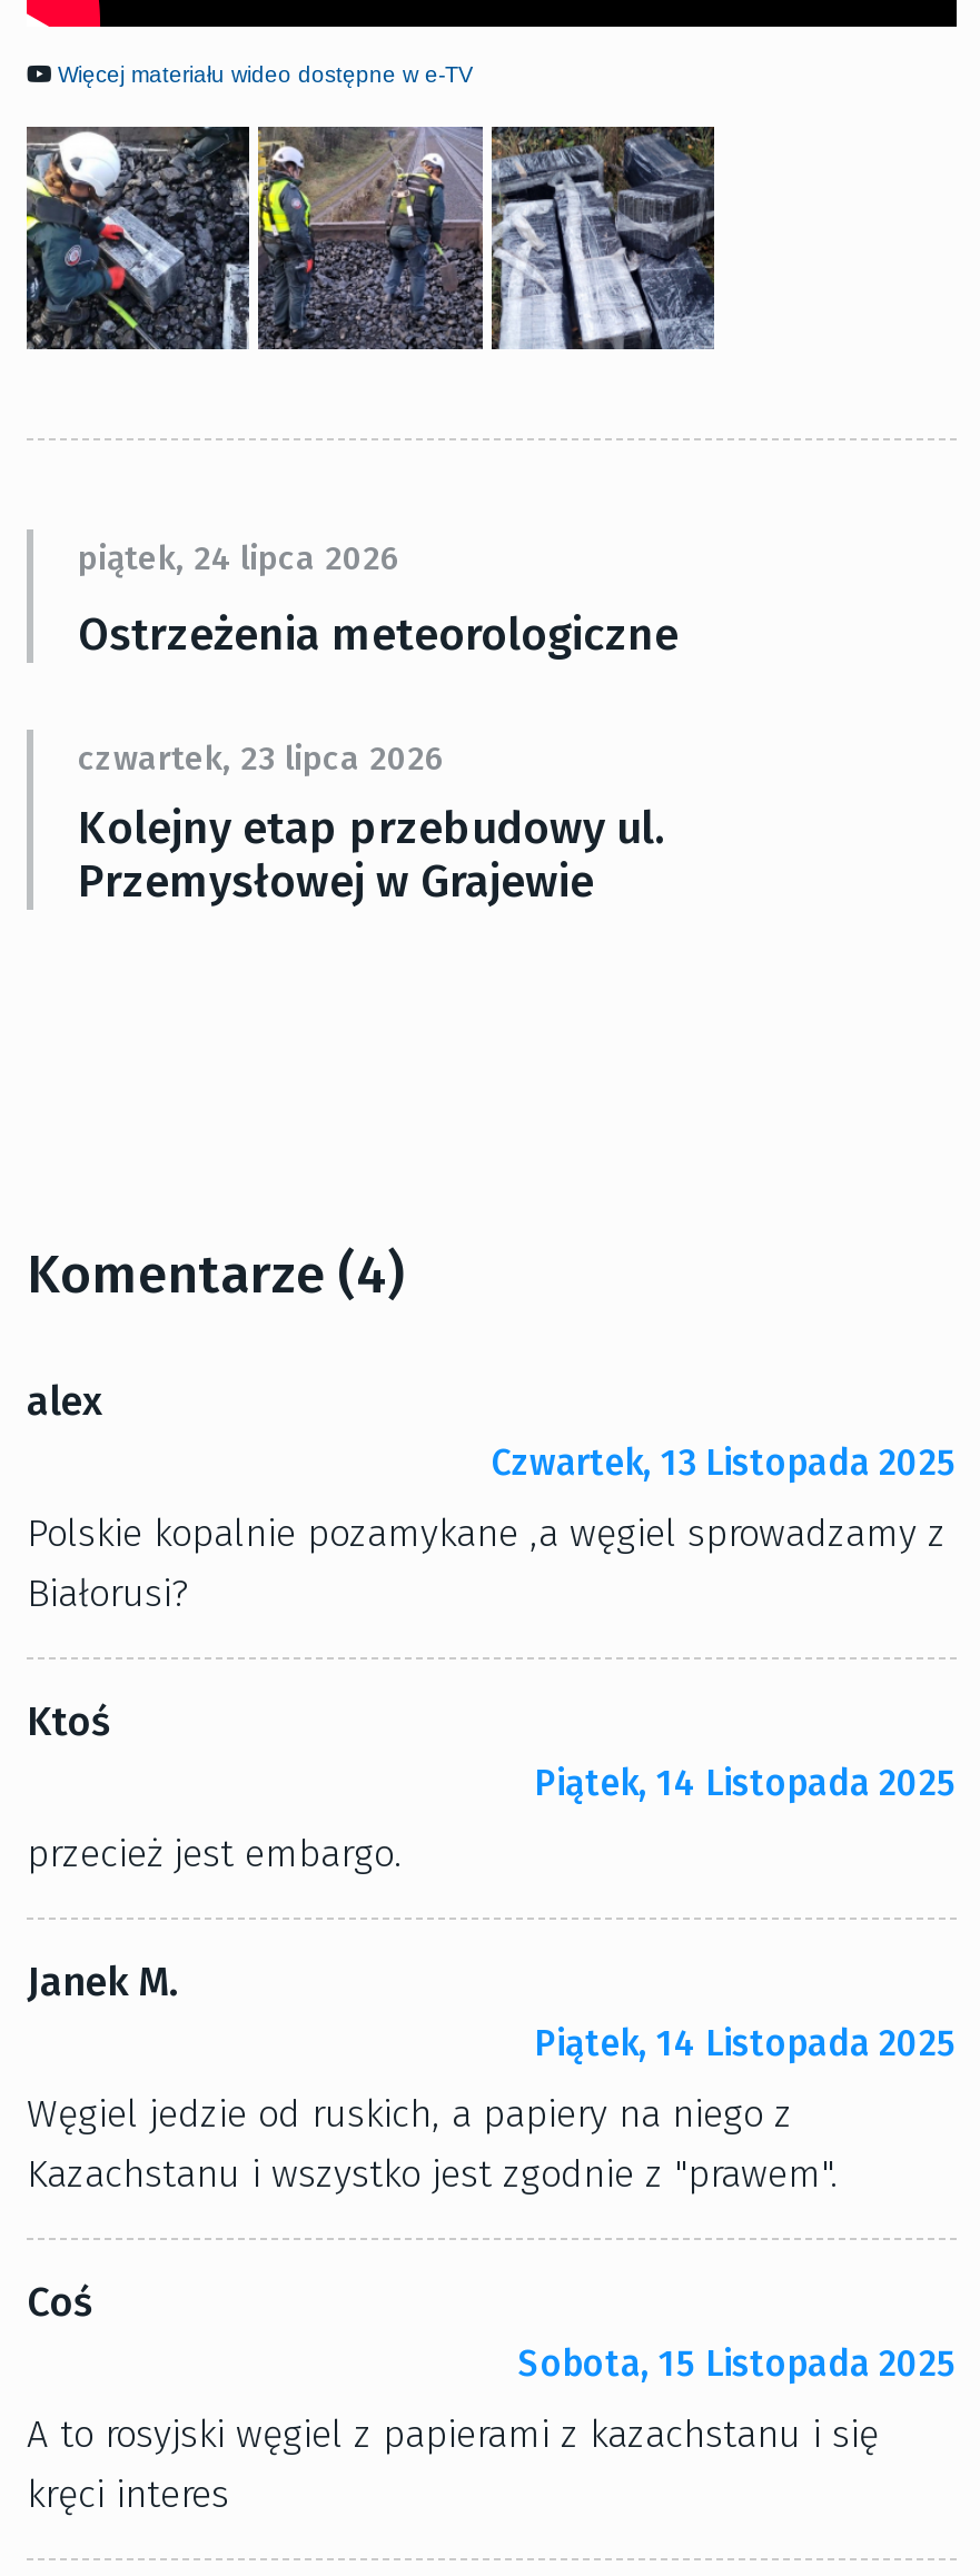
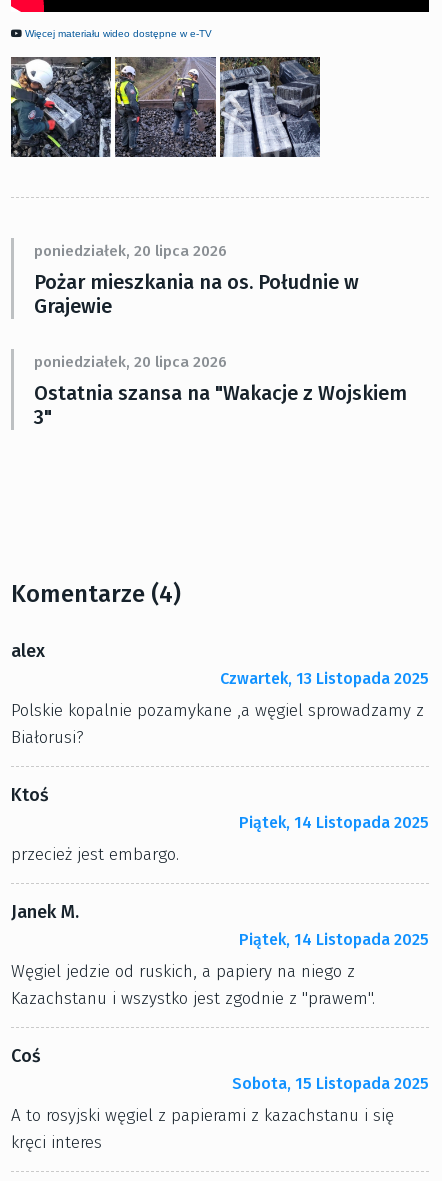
- piątek, 24 lipca 2026
- Ostrzeżenia meteorologiczne
- czwartek, 23 lipca 2026
- Kolejny etap przebudowy ul.
- Przemysłowej w Grajewie
+ poniedziałek, 20 lipca 2026
+ Pożar mieszkania na os. Południe w
+ Grajewie
+ poniedziałek, 20 lipca 2026
+ Ostatnia szansa na "Wakacje z Wojskiem
+ 3"
